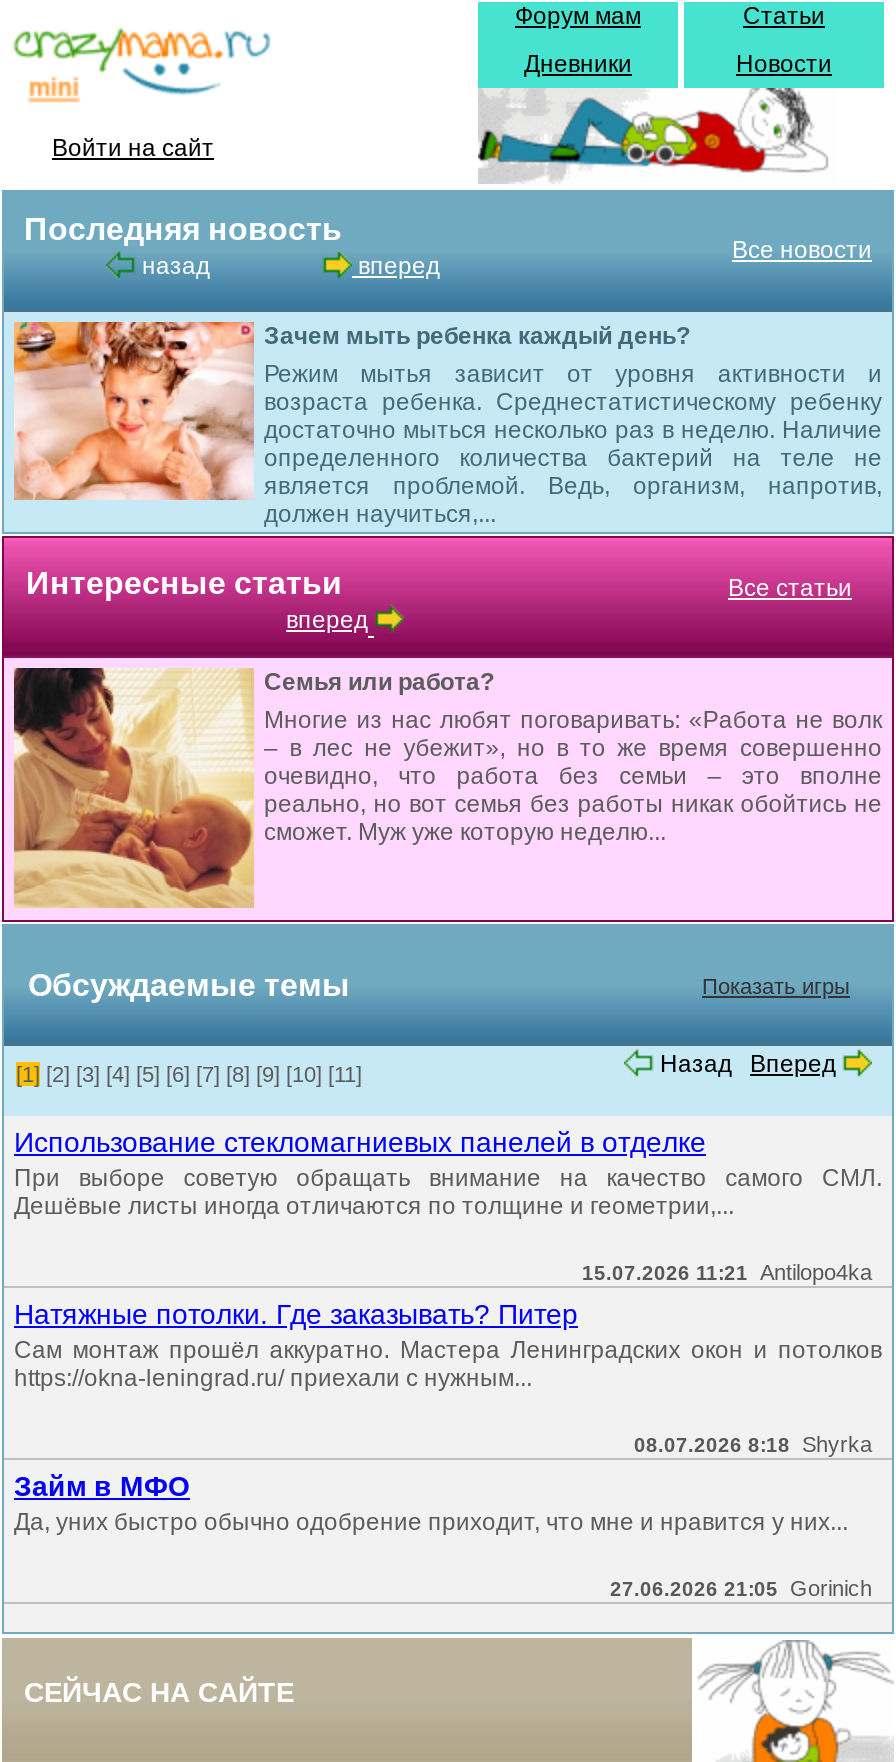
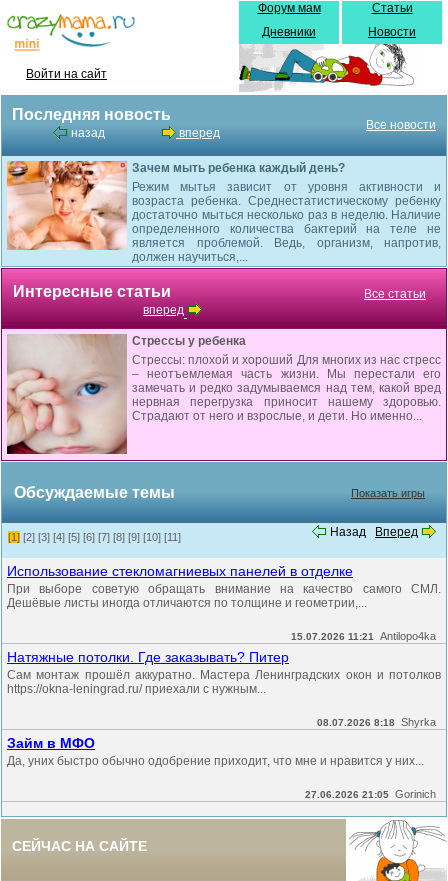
- [image]
- Семья или работа?
- Многие из нас любят поговаривать: «Работа не волк
- – в лес не убежит», но в то же время совершенно
- очевидно, что работа без семьи – это вполне
- реально, но вот семья без работы никак обойтись не
- сможет. Муж уже которую неделю...
+ [image]
+ Стрессы у ребенка
+ Стрессы: плохой и хороший Для многих из нас стресс
+ – неотъемлемая часть жизни. Мы перестали его
+ замечать и редко задумываемся над тем, какой вред
+ нервная перегрузка приносит нашему здоровью.
+ Страдают от него и взрослые, и дети. Но именно...
